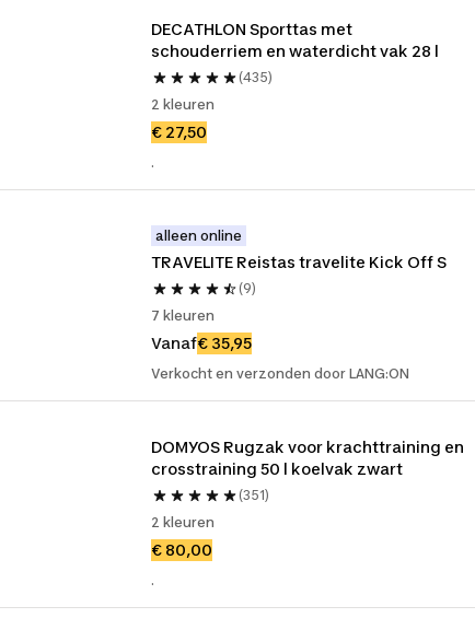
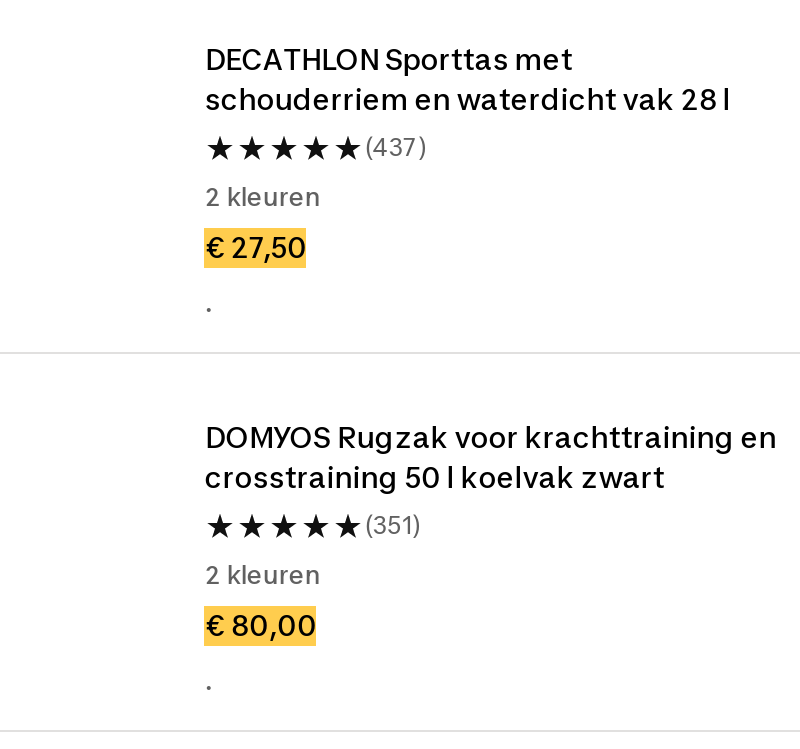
- (435)
+ (437)

- alleen online
- TRAVELITE Reistas travelite Kick Off S
- (9)
- 7 kleuren
- Vanaf€ 35,95
- Verkocht en verzonden door LANG:ON
